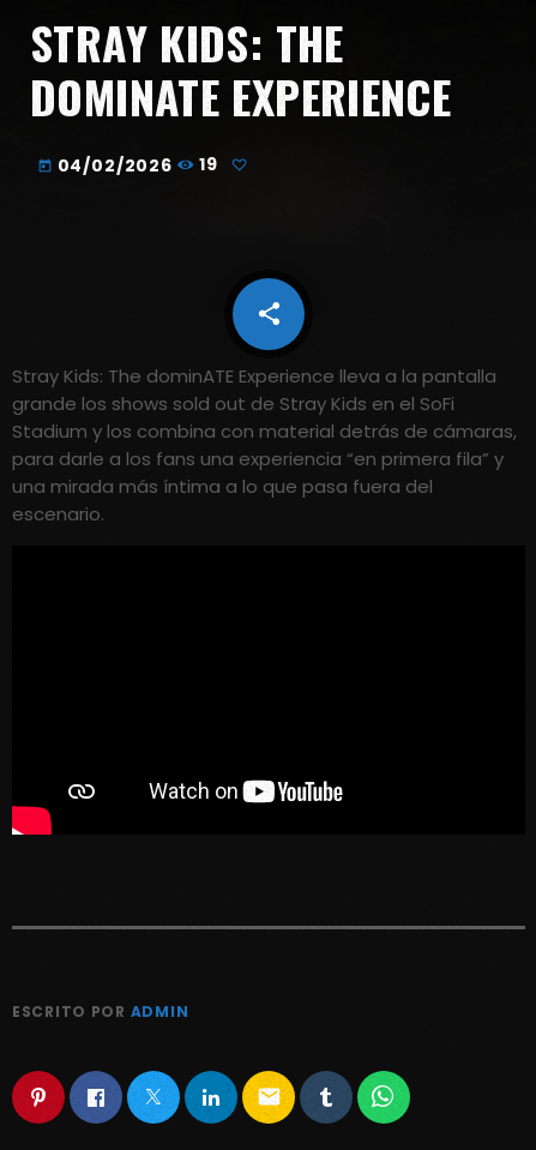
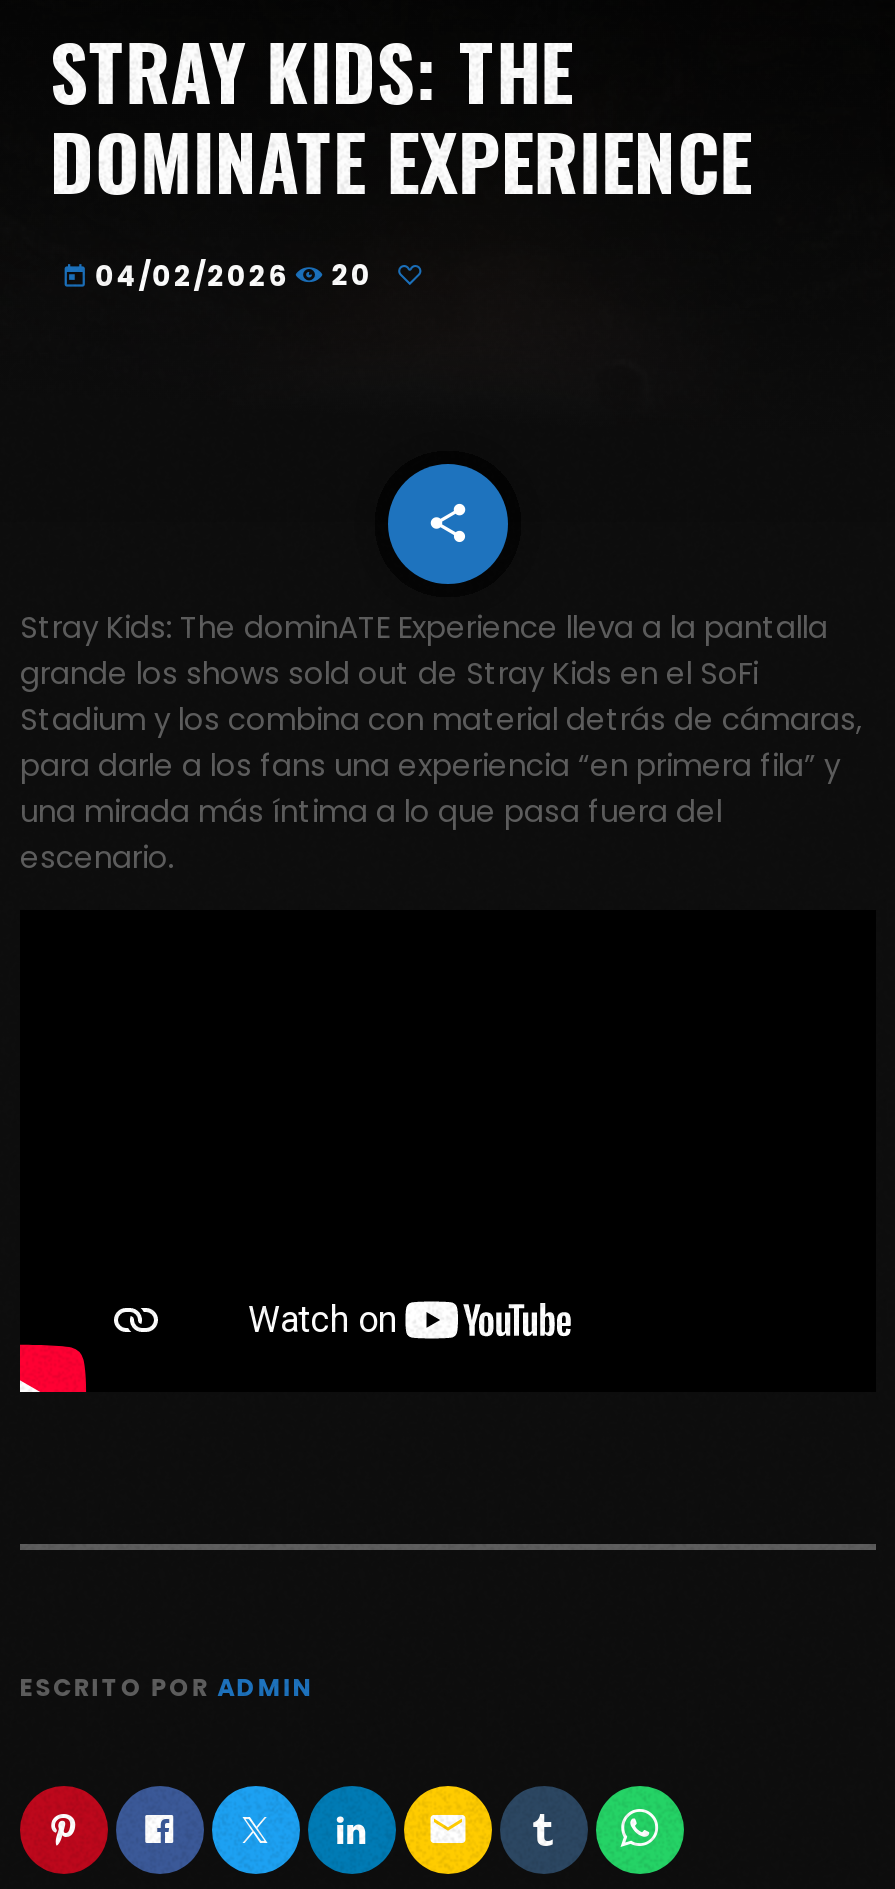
- 19
+ 20
